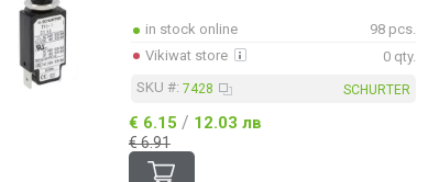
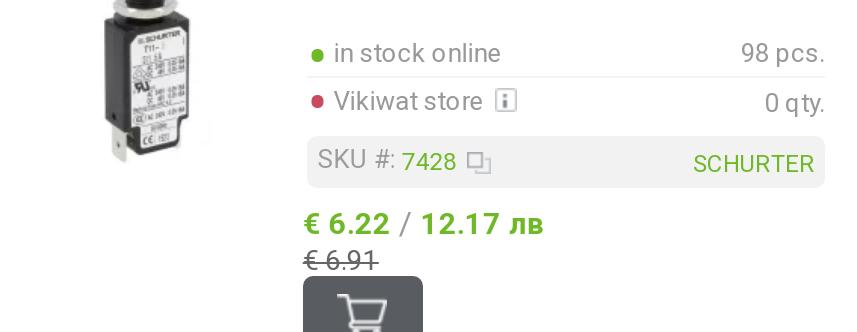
- € 6.15 / 12.03 лв
+ € 6.22 / 12.17 лв
